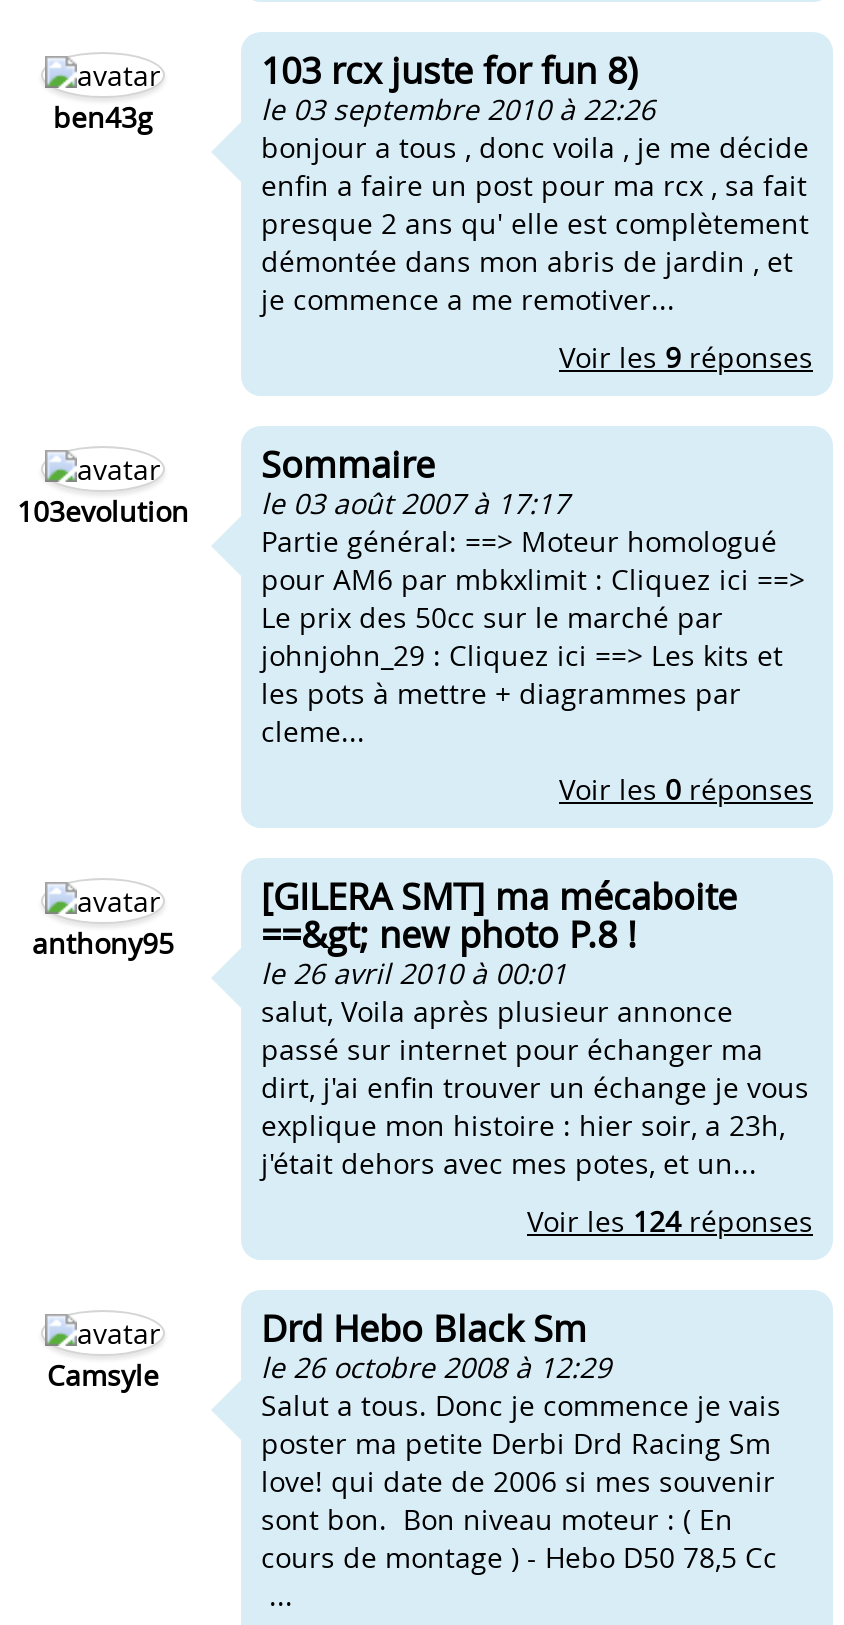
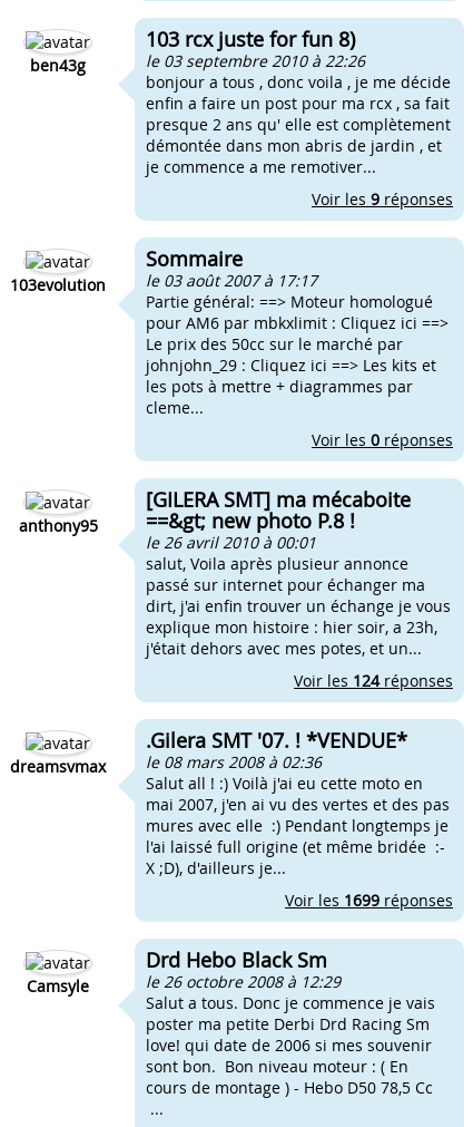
+ dreamsvmax

+ .Gilera SMT '07. ! *VENDUE*
+ le 08 mars 2008 à 02:36
+ Salut all ! :) Voilà j'ai eu cette moto en
+ mai 2007, j'en ai vu des vertes et des pas
+ mures avec elle :) Pendant longtemps je
+ l'ai laissé full origine (et même bridée :-
+ X ;D), d'ailleurs je...
+ Voir les 1699 réponses
